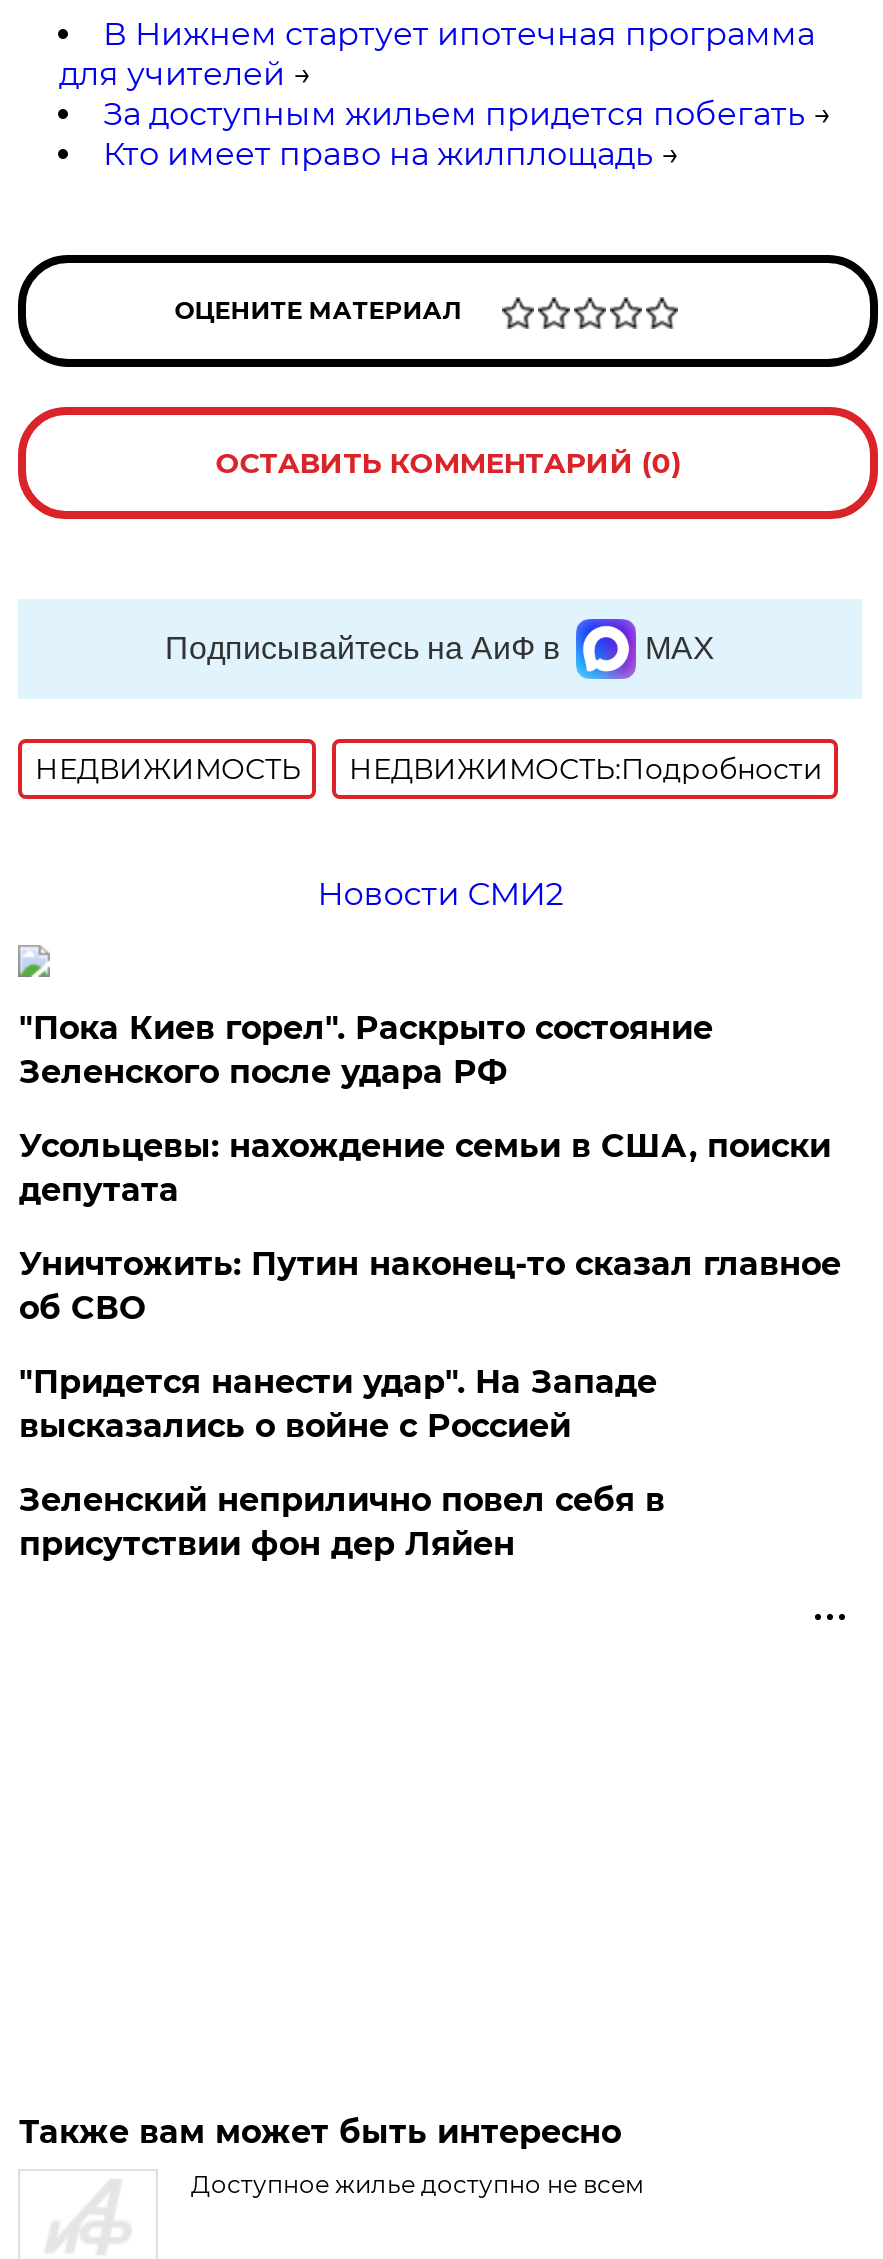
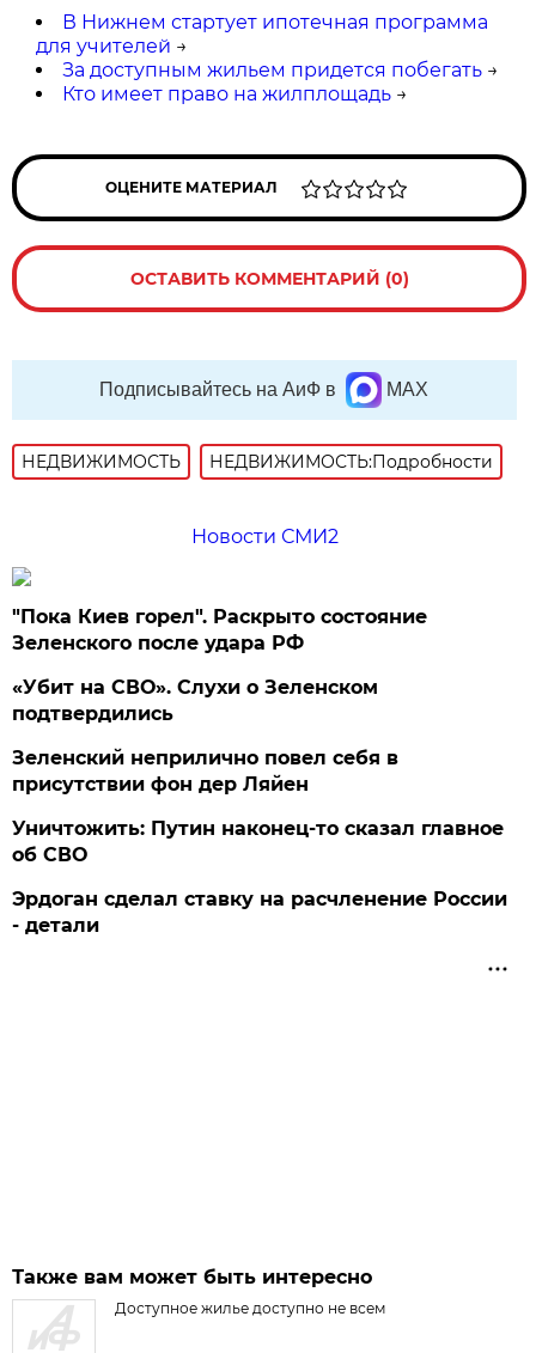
- Усольцевы: нахождение семьи в США, поиски
- депутата
- "Придется нанести удар". На Западе
- высказались о войне с Россией
+ «Убит на СВО». Слухи о Зеленском
+ подтвердились

moved down: Уничтожить: Путин наконец-то сказал главное | об СВО

moved up: Зеленский неприлично повел cебя в | присутствии фон дер Ляйен

+ Эрдоган сделал ставку на расчленение России
+ - детали
